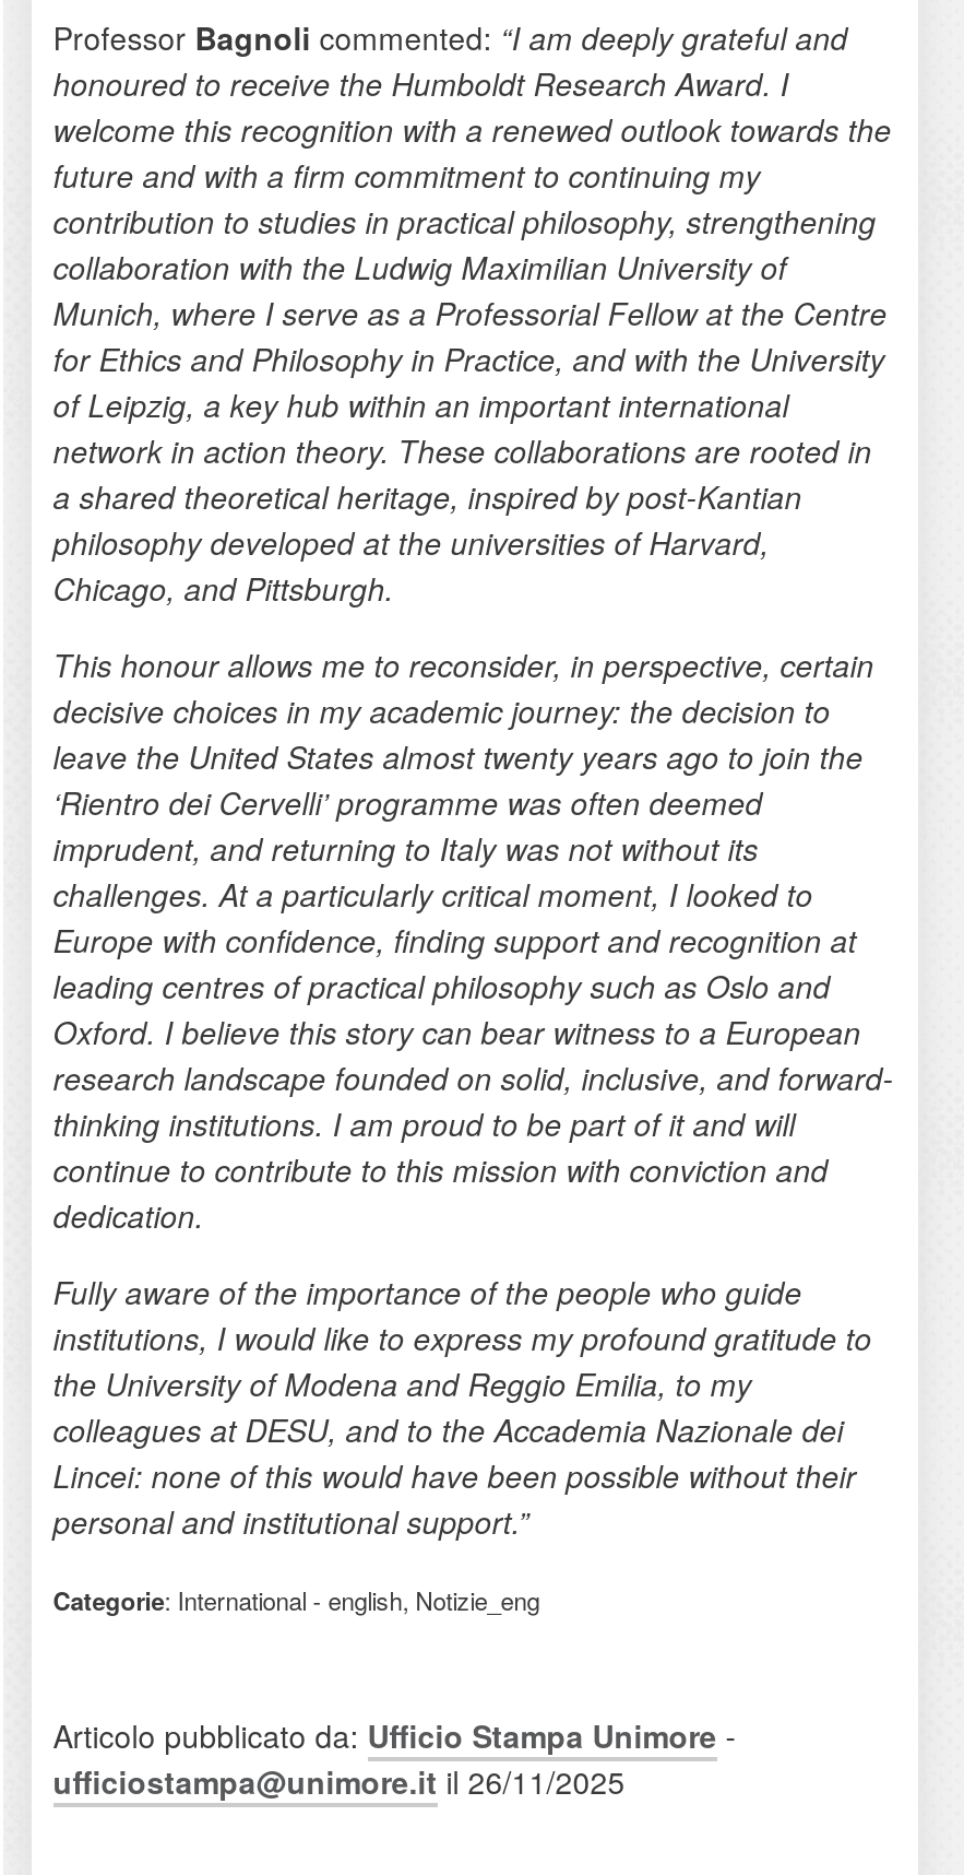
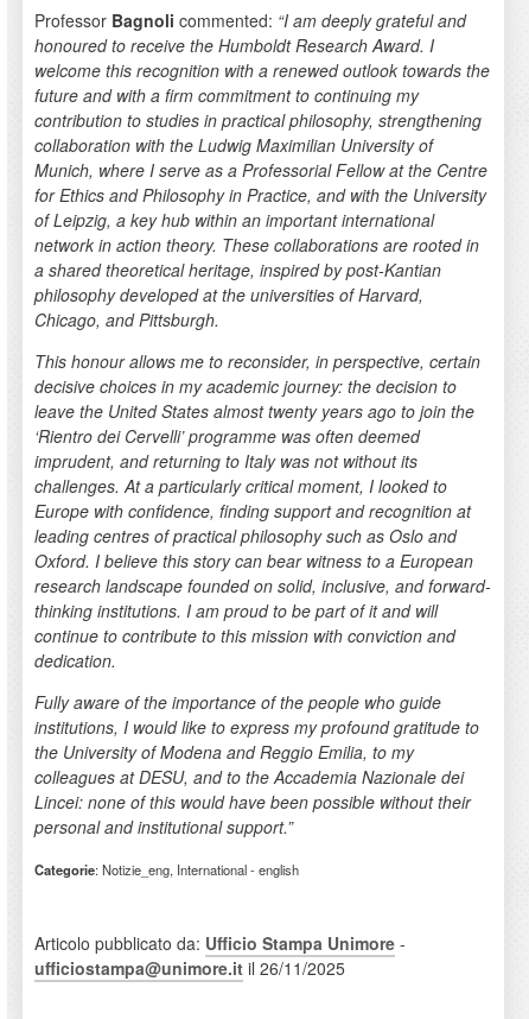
- Categorie: International - english, Notizie_eng
+ Categorie: Notizie_eng, International - english
